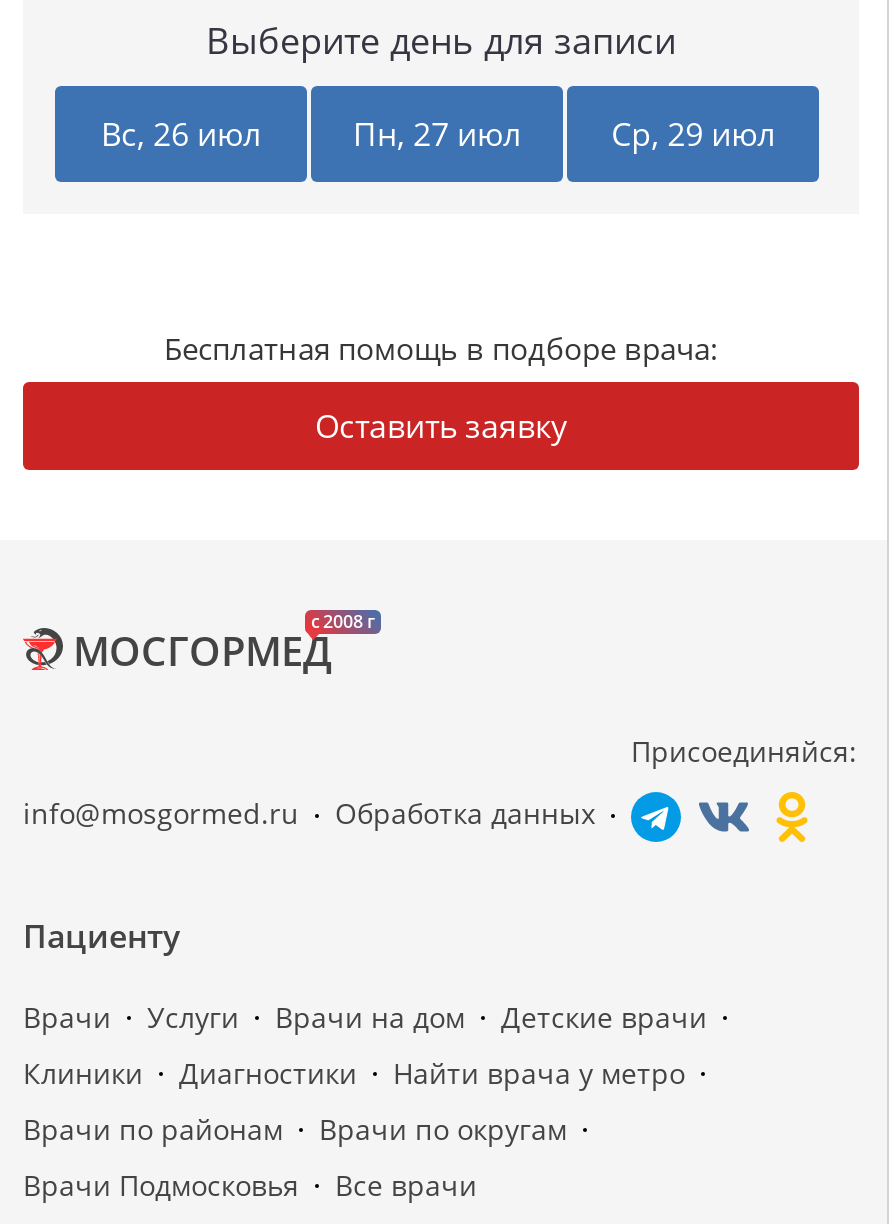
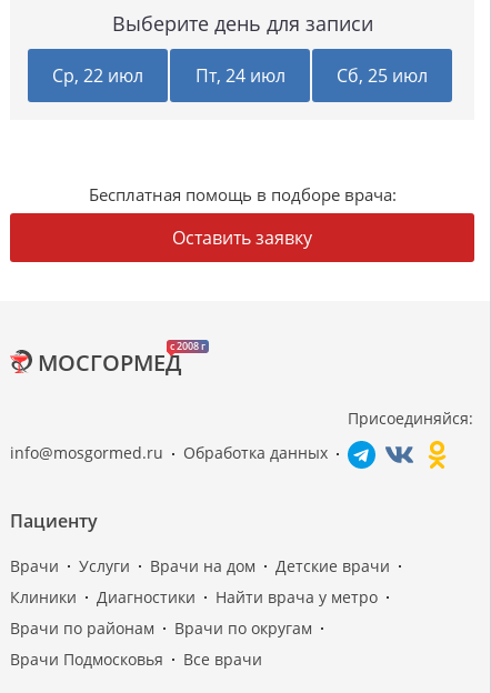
- Вс, 26 июл
+ Ср, 22 июл

- Пн, 27 июл
+ Пт, 24 июл

- Ср, 29 июл
+ Сб, 25 июл
